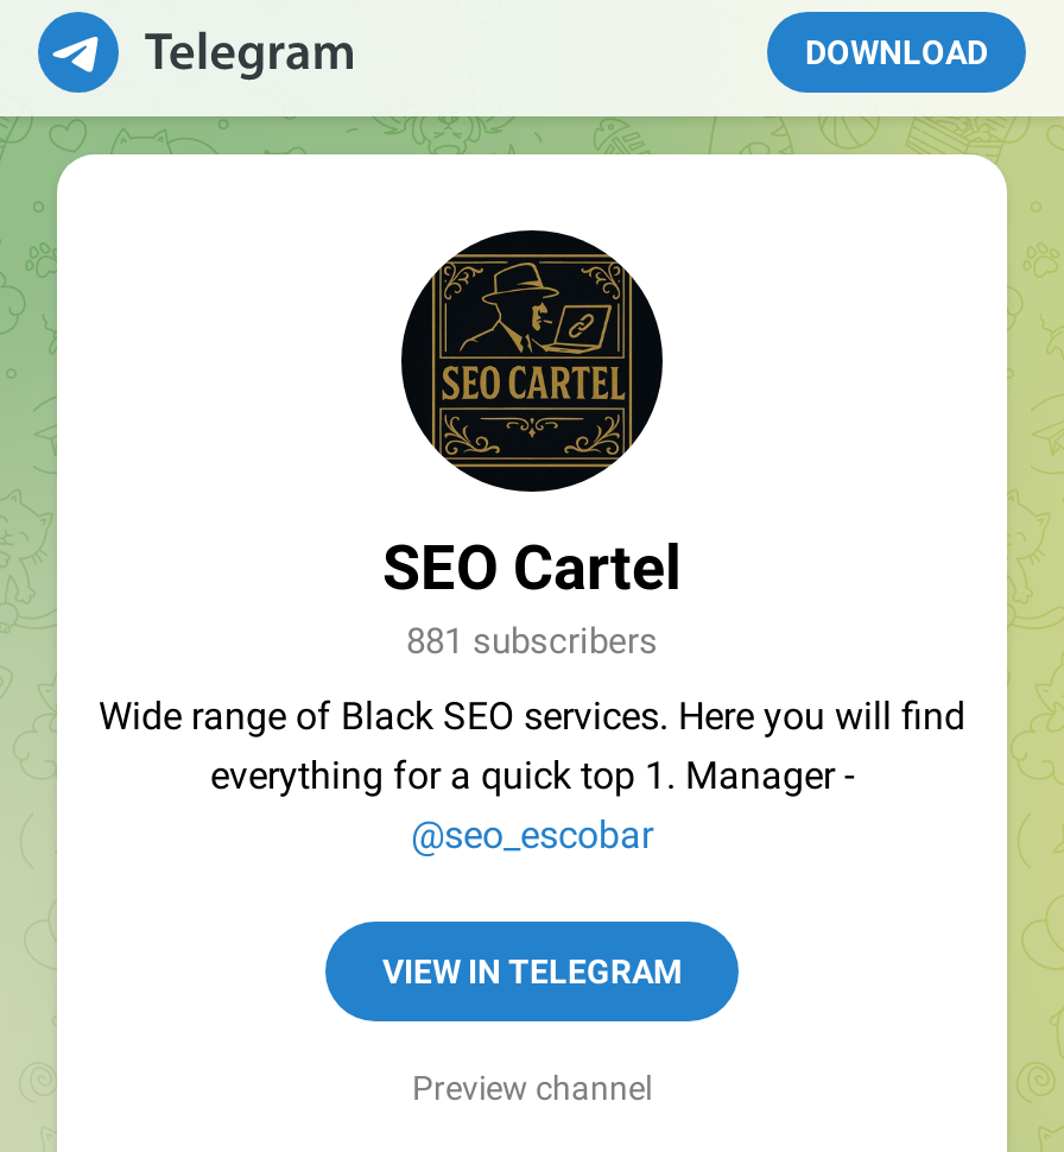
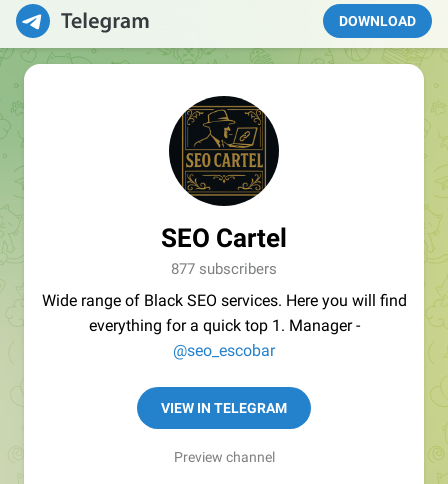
- 881 subscribers
+ 877 subscribers
